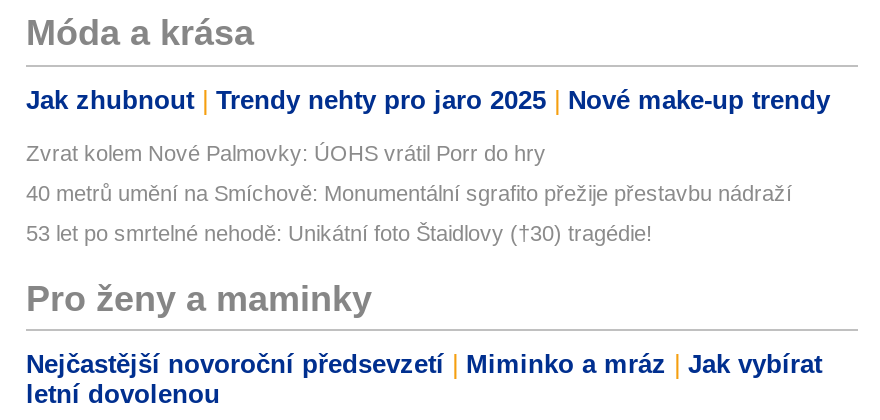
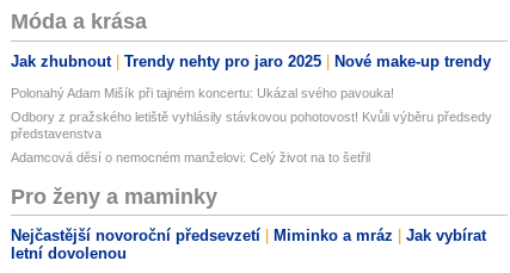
- Zvrat kolem Nové Palmovky: ÚOHS vrátil Porr do hry
+ Polonahý Adam Mišík při tajném koncertu: Ukázal svého pavouka!

- 40 metrů umění na Smíchově: Monumentální sgrafito přežije přestavbu nádraží
+ Odbory z pražského letiště vyhlásily stávkovou pohotovost! Kvůli výběru předsedy
+ představenstva

- 53 let po smrtelné nehodě: Unikátní foto Štaidlovy (†30) tragédie!
+ Adamcová děsí o nemocném manželovi: Celý život na to šetřil
